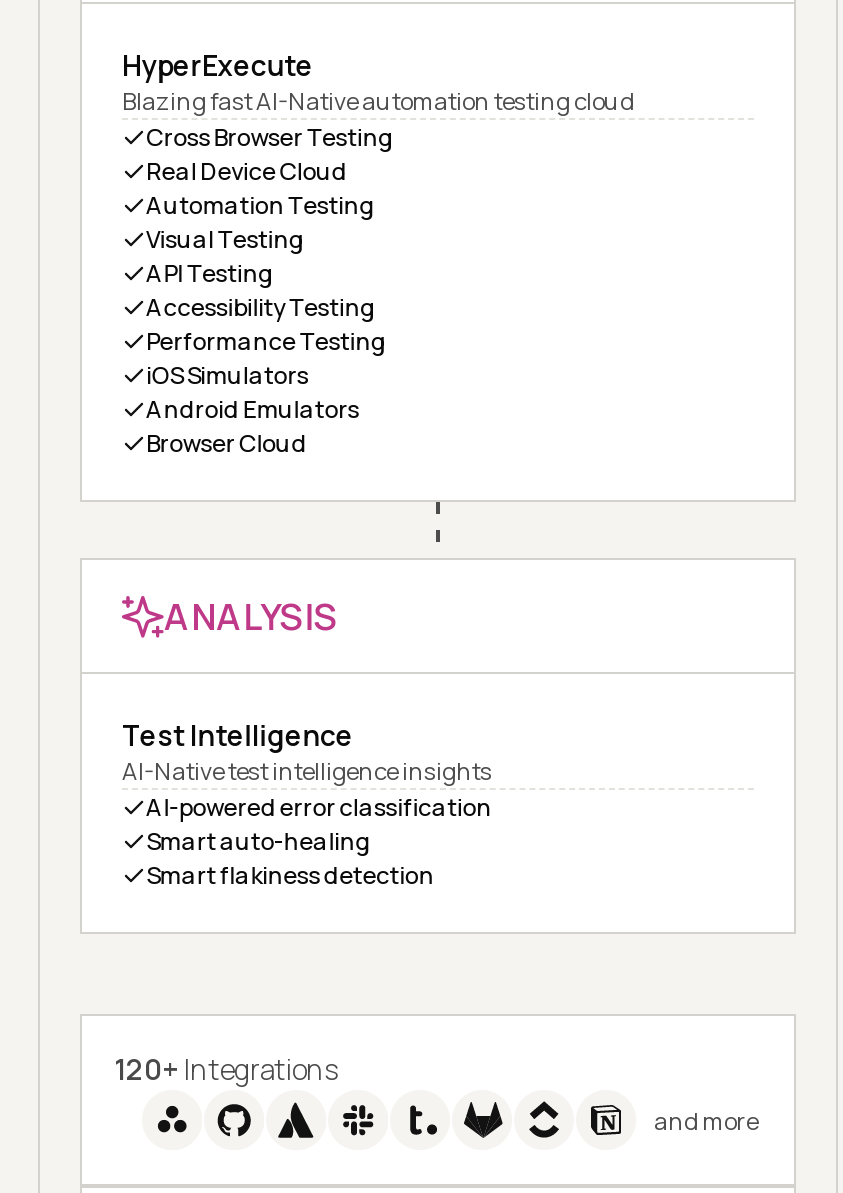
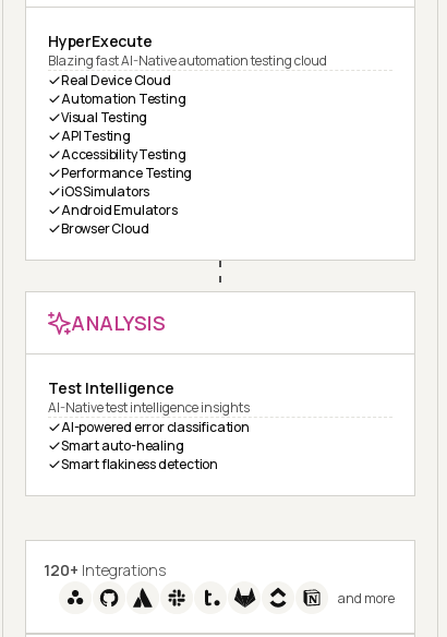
- Cross Browser Testing
